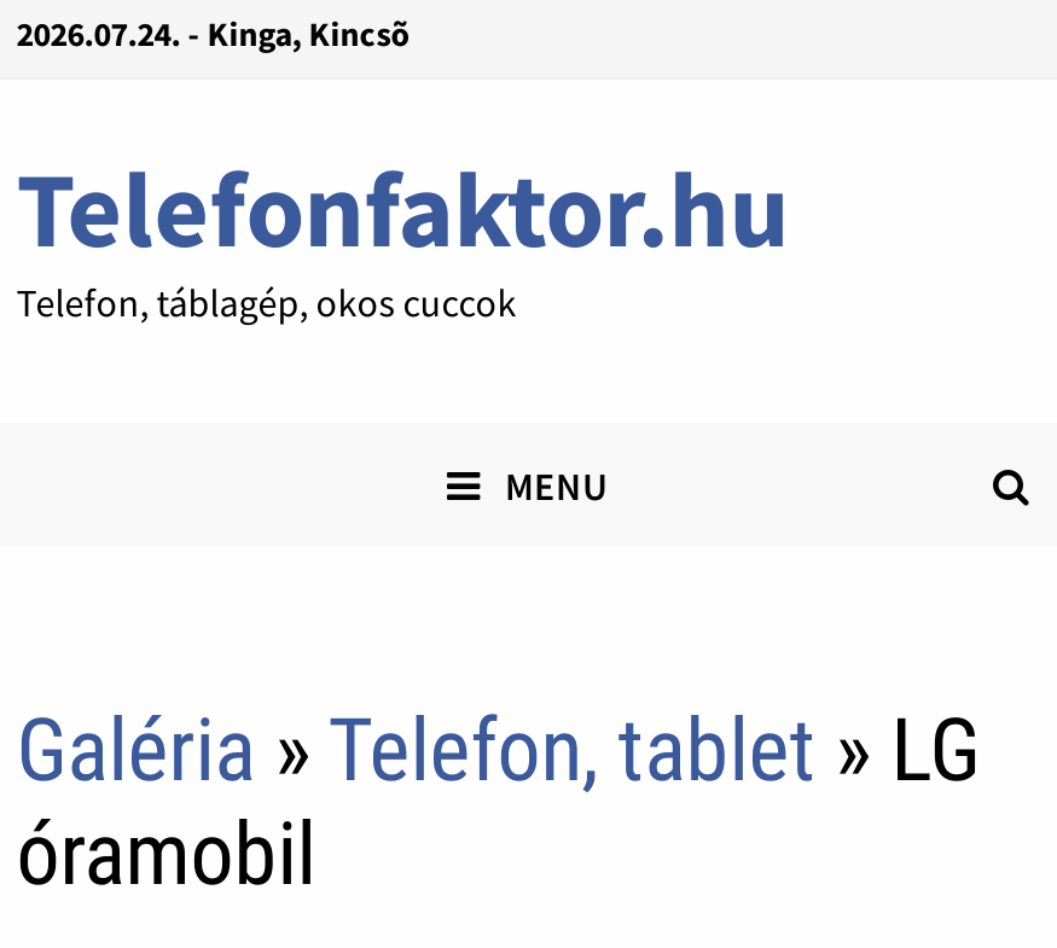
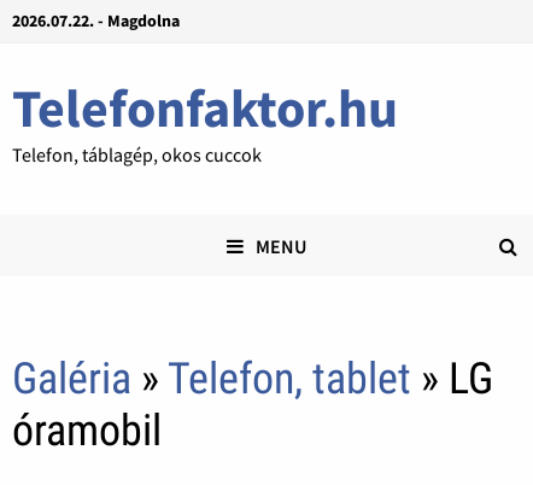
- 2026.07.24. - Kinga, Kincsõ
+ 2026.07.22. - Magdolna
